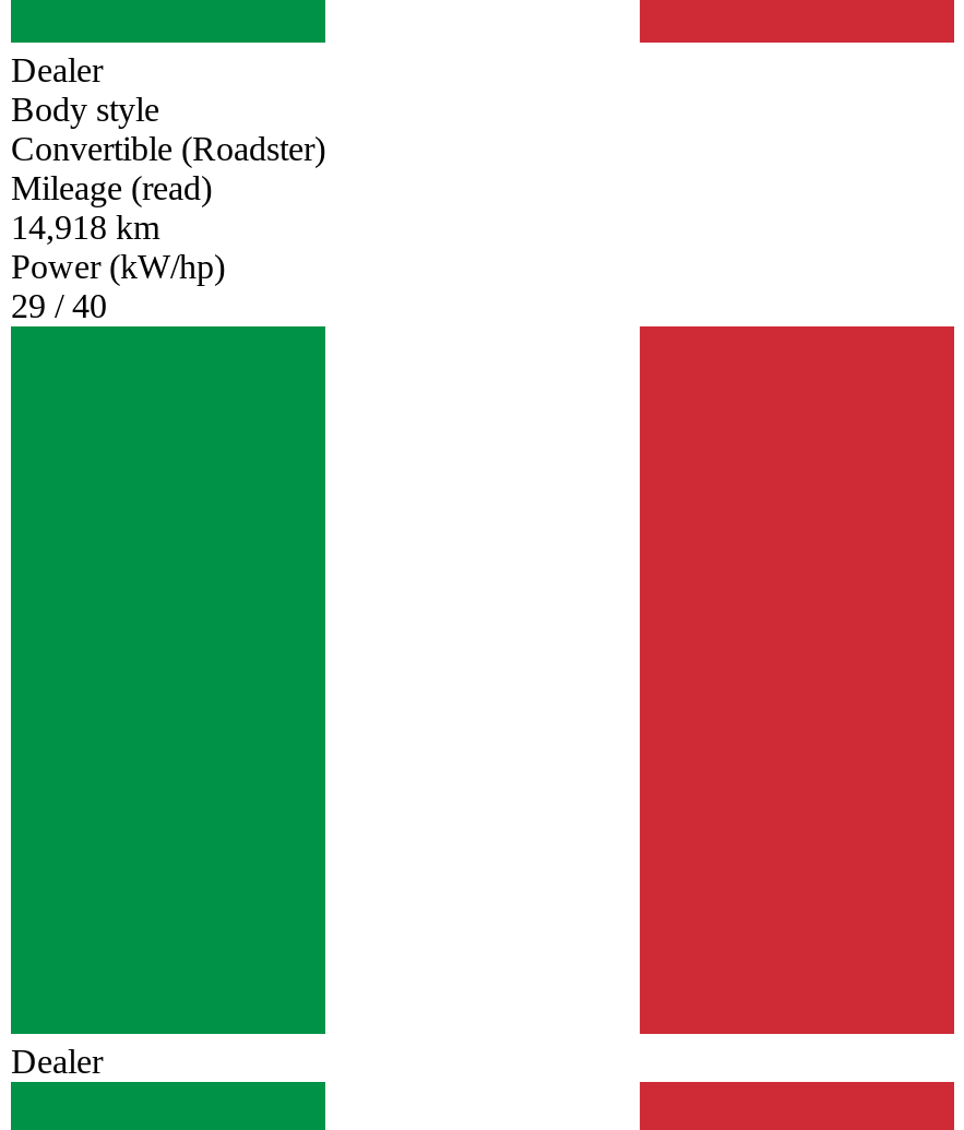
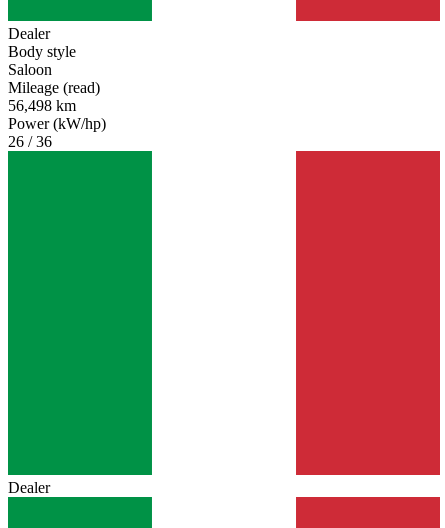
- Convertible (Roadster)
+ Saloon

- 14,918 km
+ 56,498 km

- 29 / 40
+ 26 / 36
